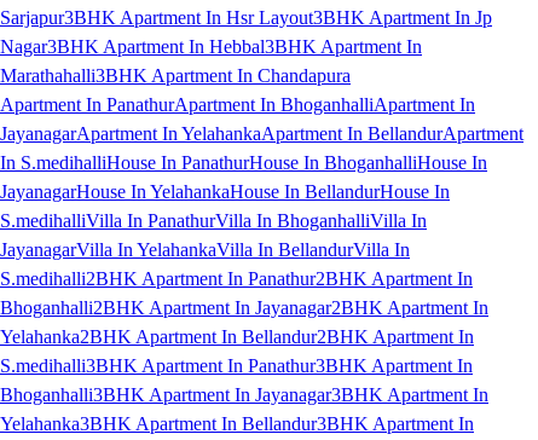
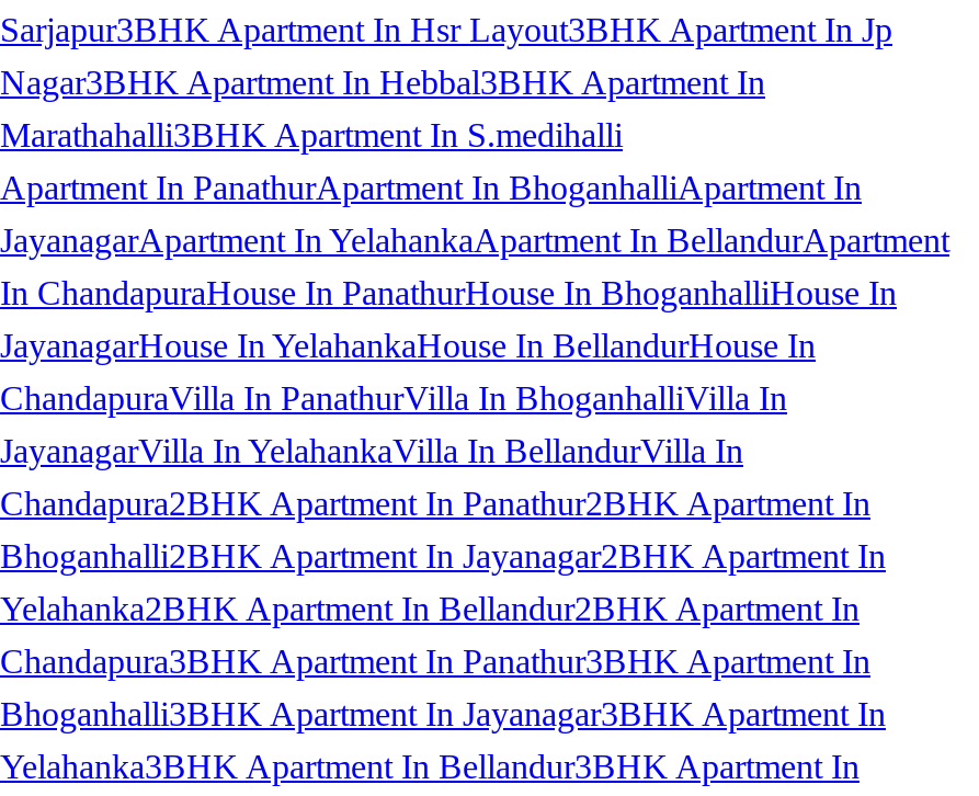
- Marathahalli3BHK Apartment In Chandapura
+ Marathahalli3BHK Apartment In S.medihalli

- In S.medihalliHouse In PanathurHouse In BhoganhalliHouse In
+ In ChandapuraHouse In PanathurHouse In BhoganhalliHouse In

- S.medihalliVilla In PanathurVilla In BhoganhalliVilla In
+ ChandapuraVilla In PanathurVilla In BhoganhalliVilla In

- S.medihalli2BHK Apartment In Panathur2BHK Apartment In
+ Chandapura2BHK Apartment In Panathur2BHK Apartment In

- S.medihalli3BHK Apartment In Panathur3BHK Apartment In
+ Chandapura3BHK Apartment In Panathur3BHK Apartment In
